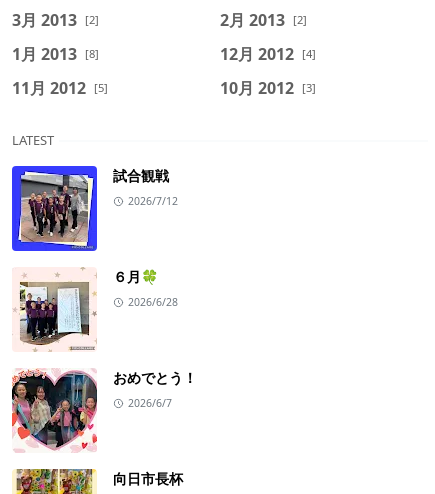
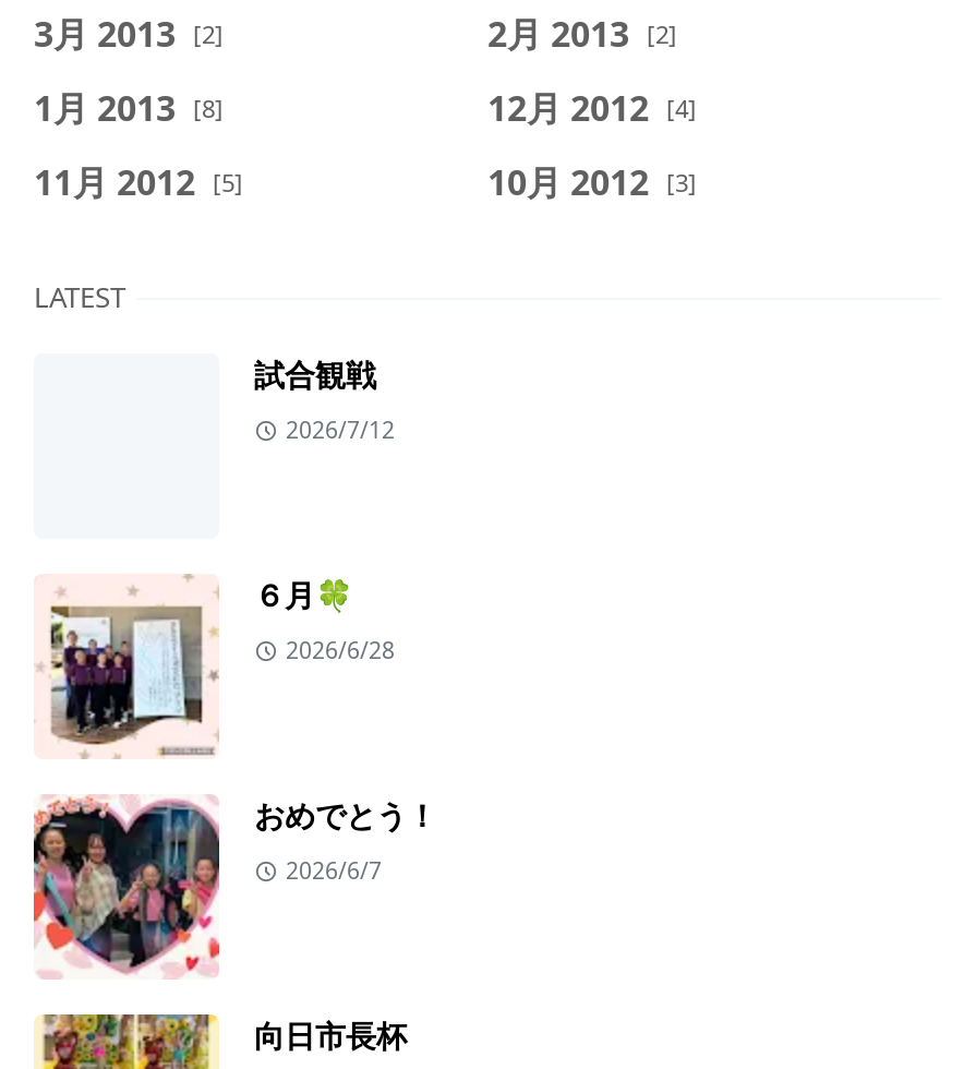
- [image]
